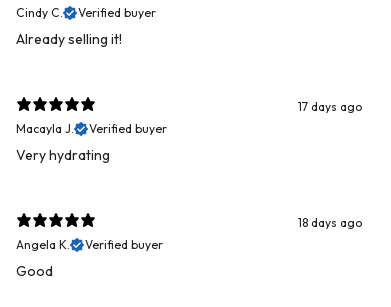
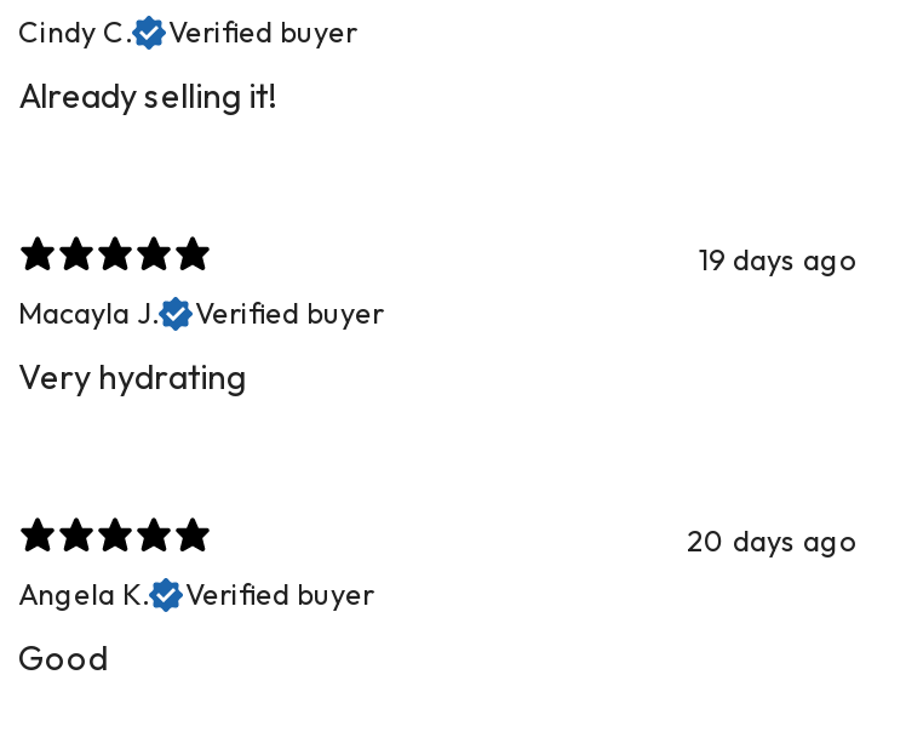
- 17 days ago
+ 19 days ago

- 18 days ago
+ 20 days ago
